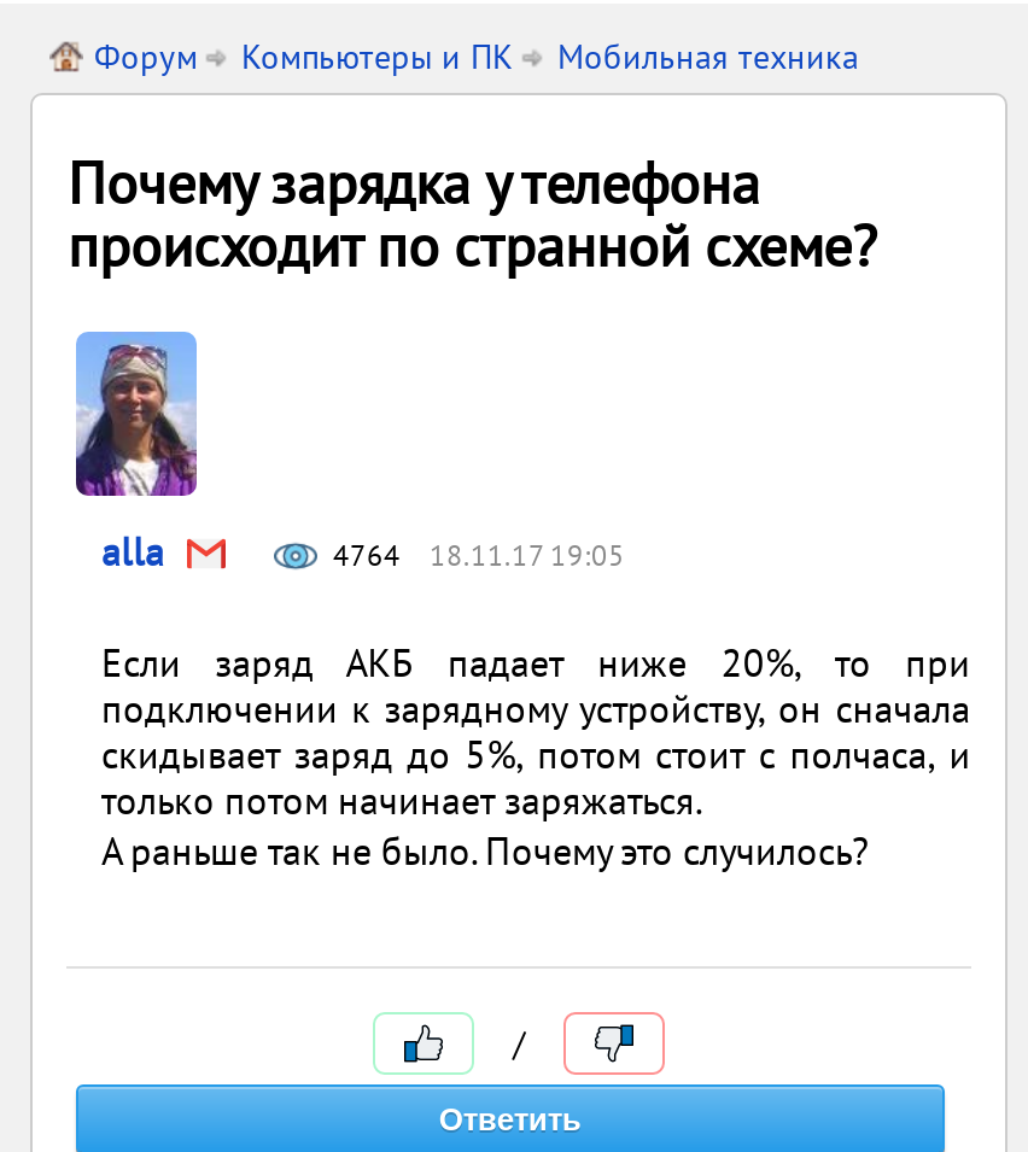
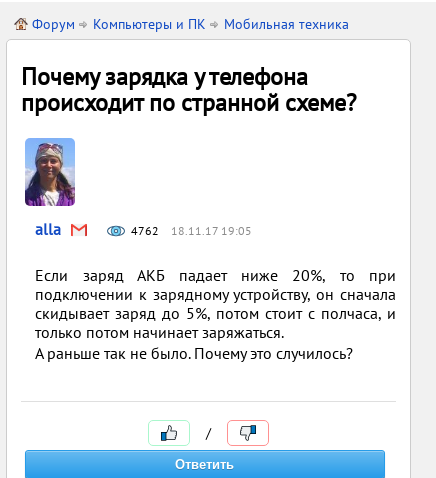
- 4764 18.11.17 19:05
+ 4762 18.11.17 19:05
